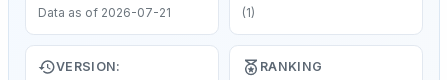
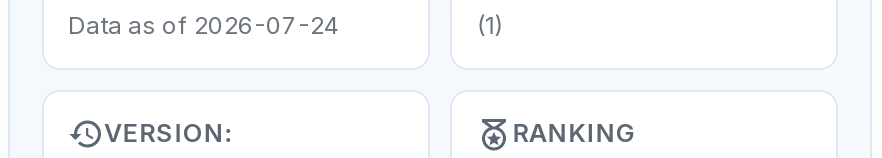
- Data as of 2026-07-21
+ Data as of 2026-07-24
